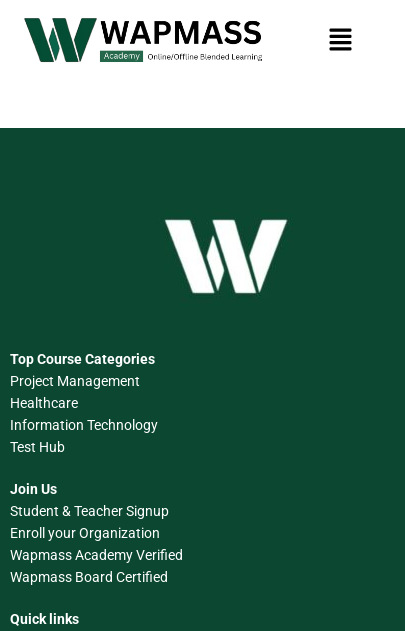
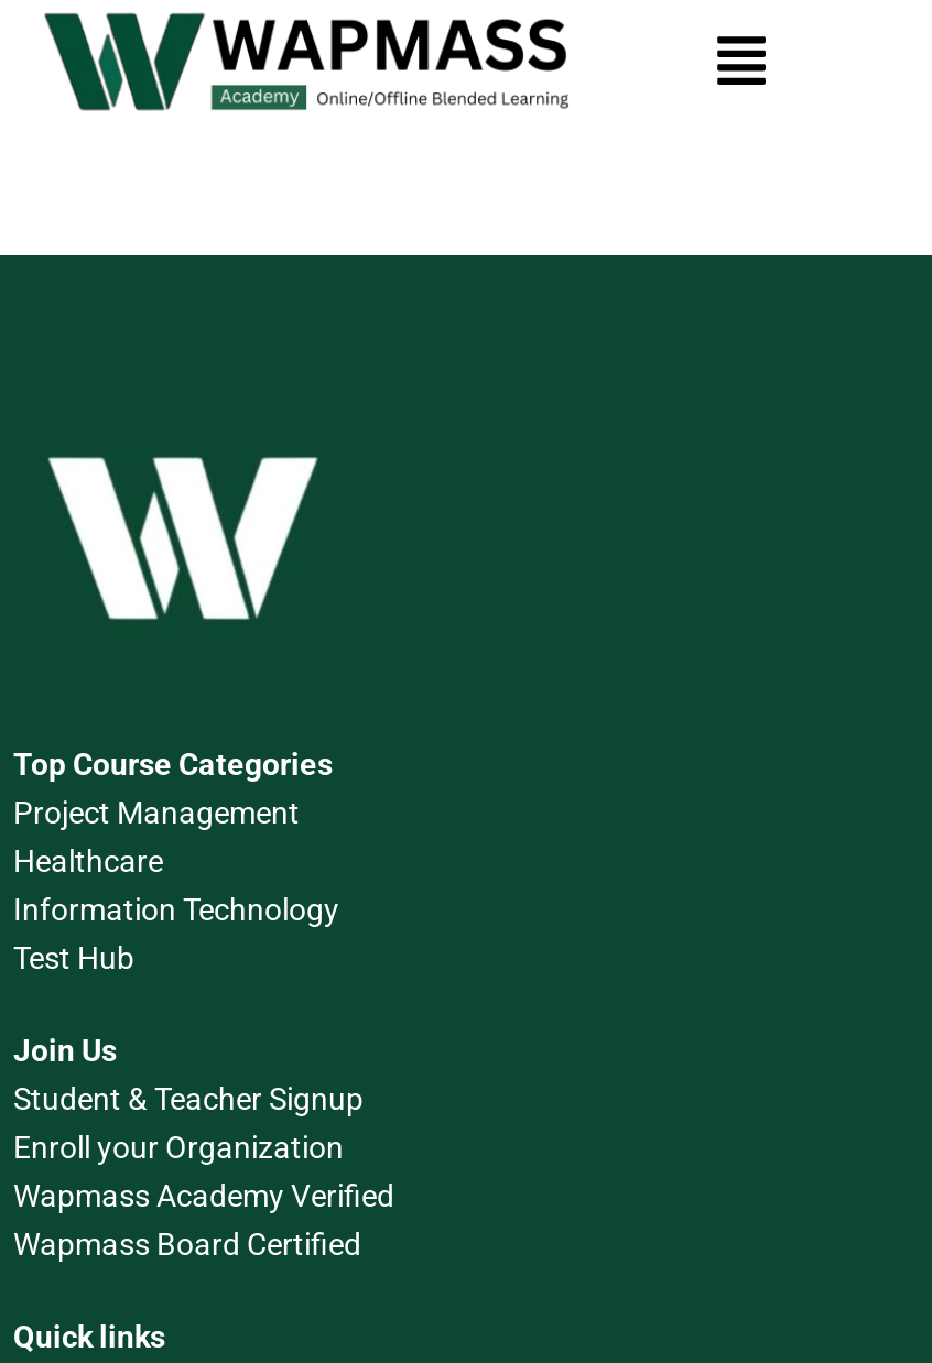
+ [image]

- [image]
